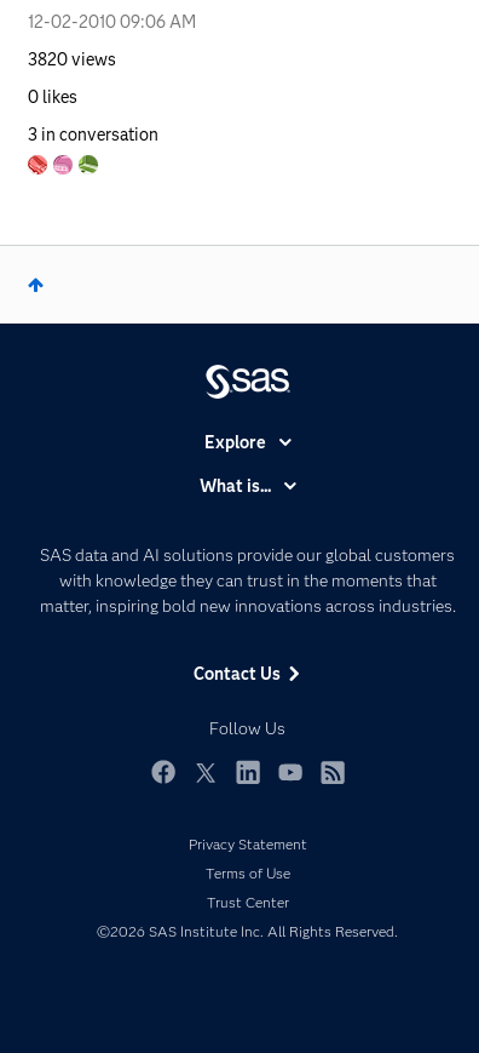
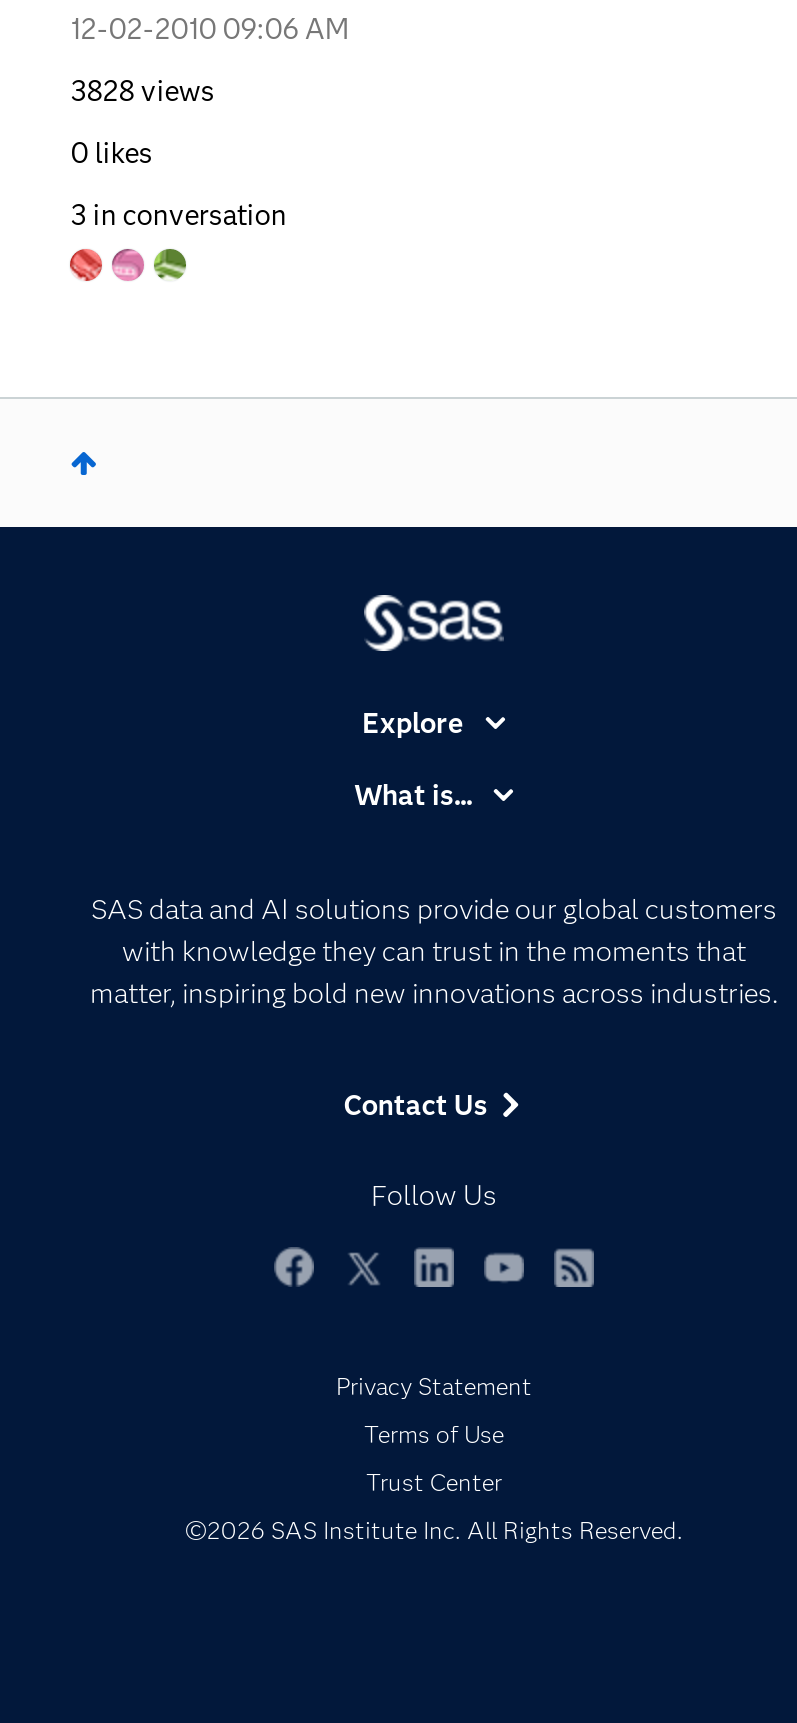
- 3820 views
+ 3828 views
